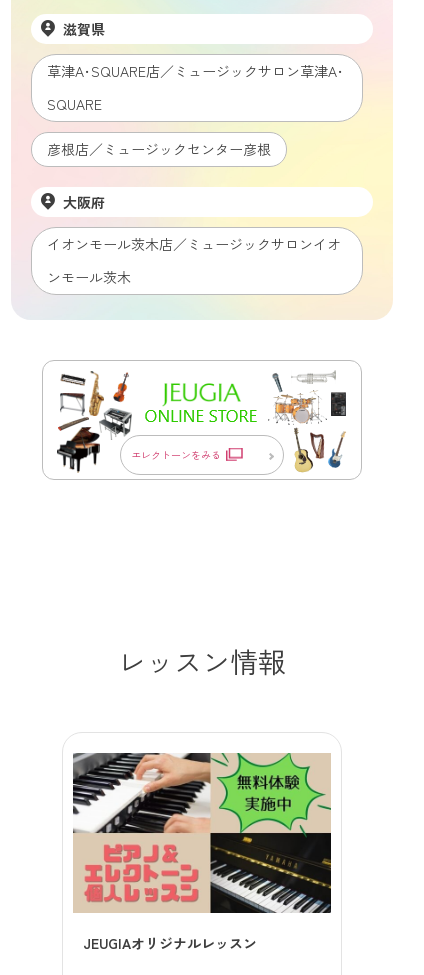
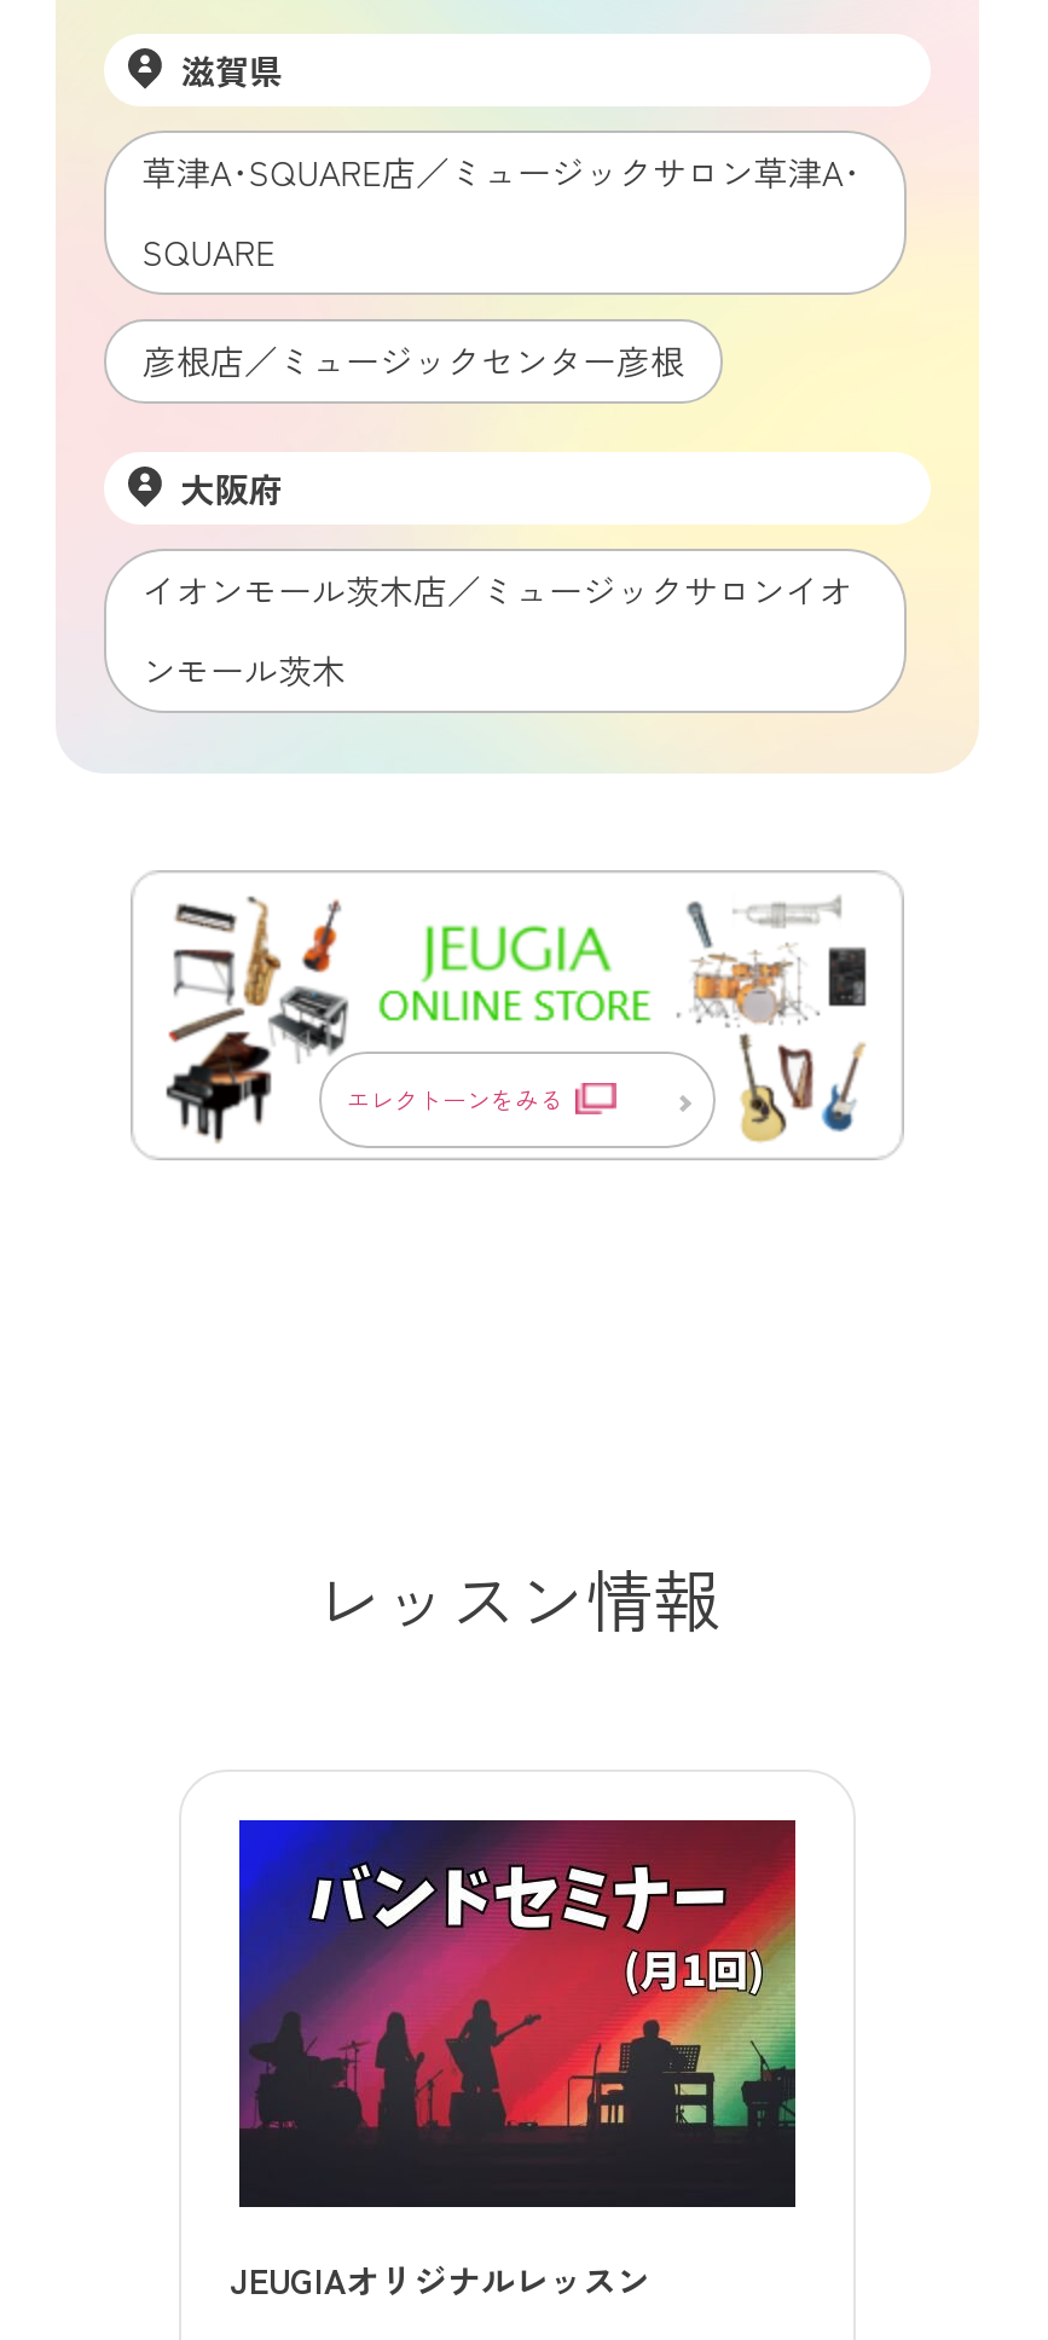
- [image]
+ [image]
